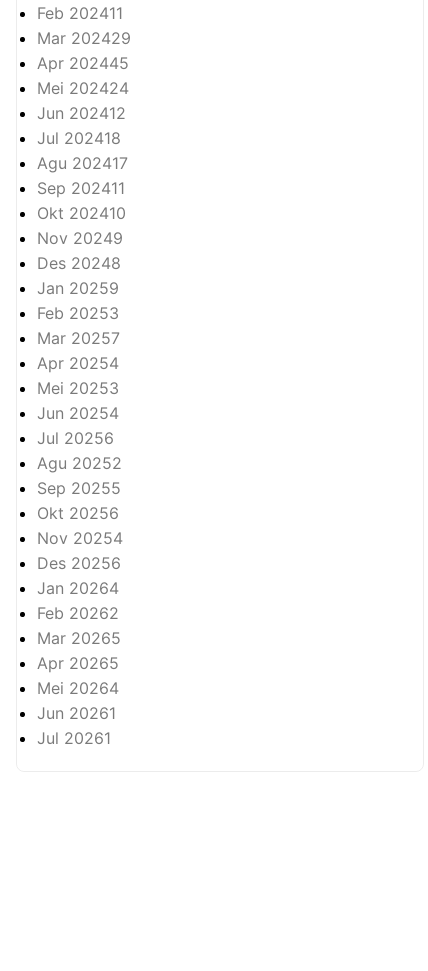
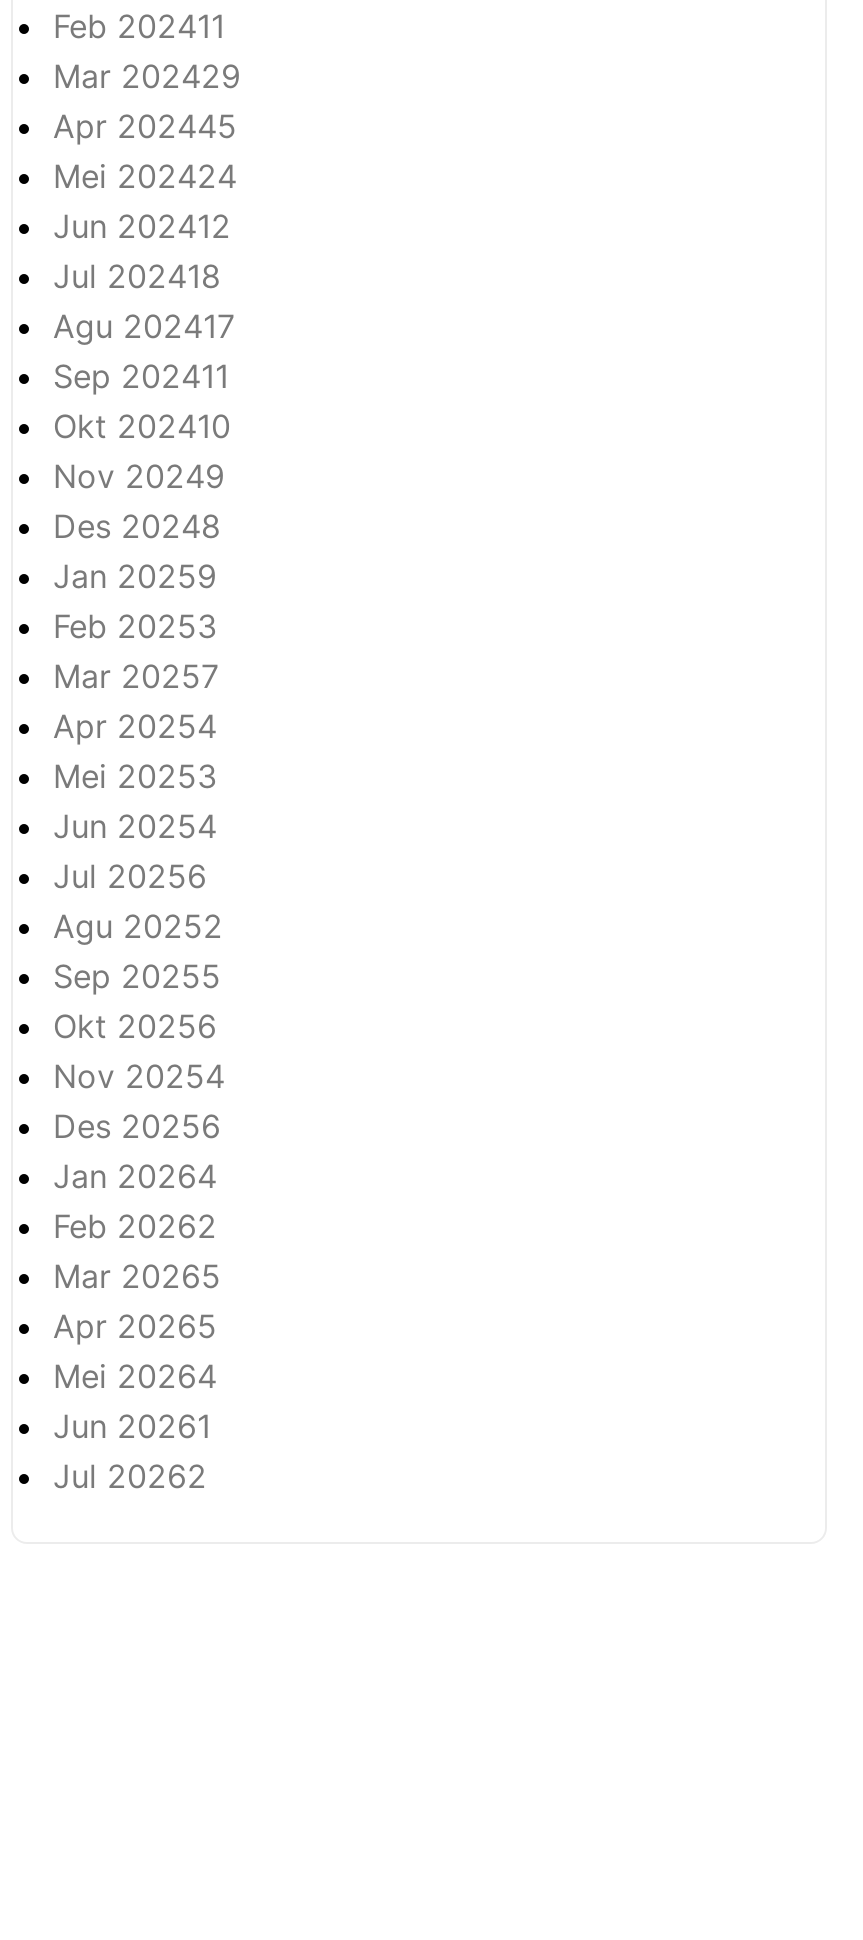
- Jul 20261
+ Jul 20262
